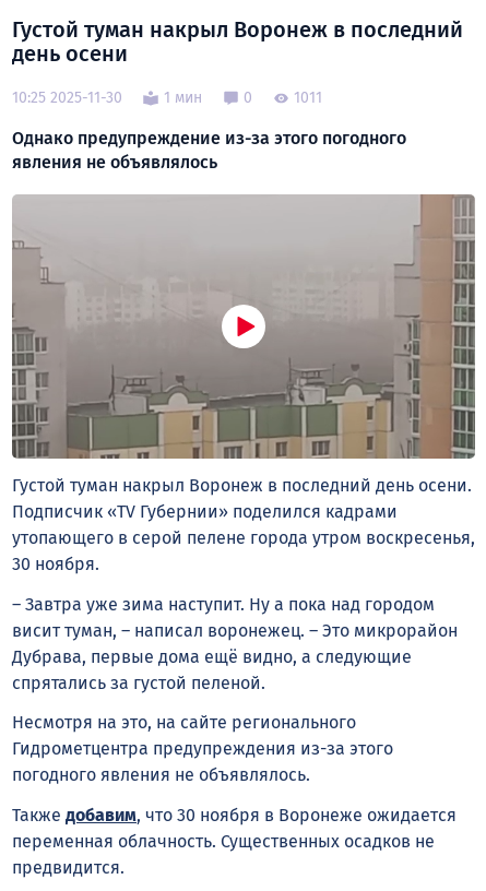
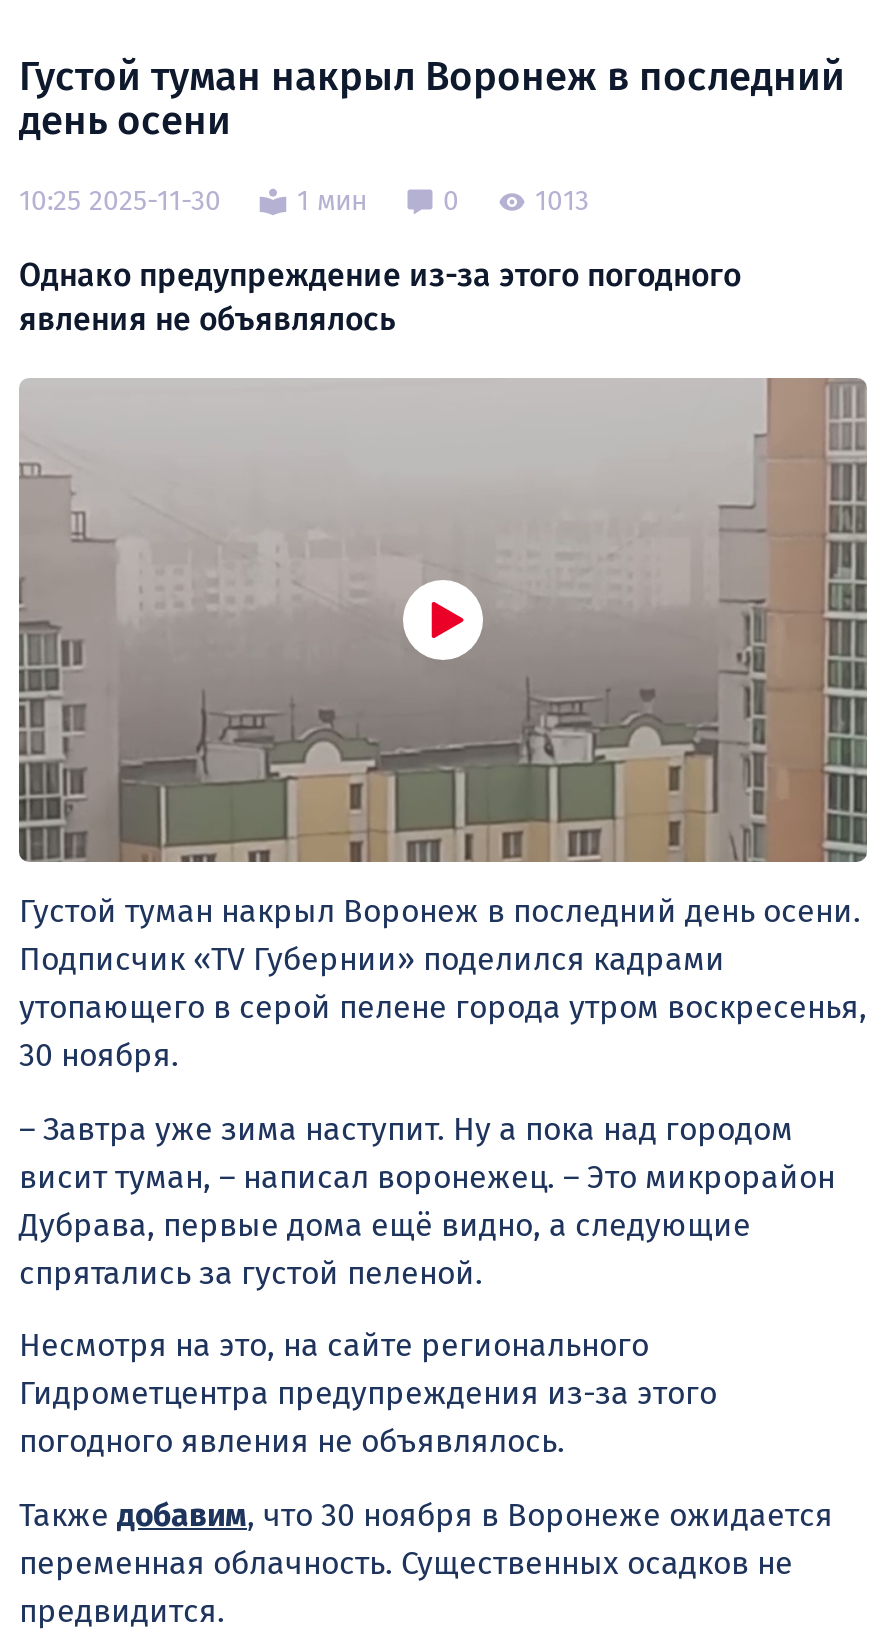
- 1011
+ 1013
